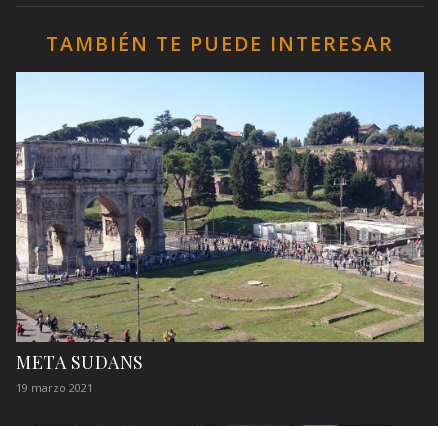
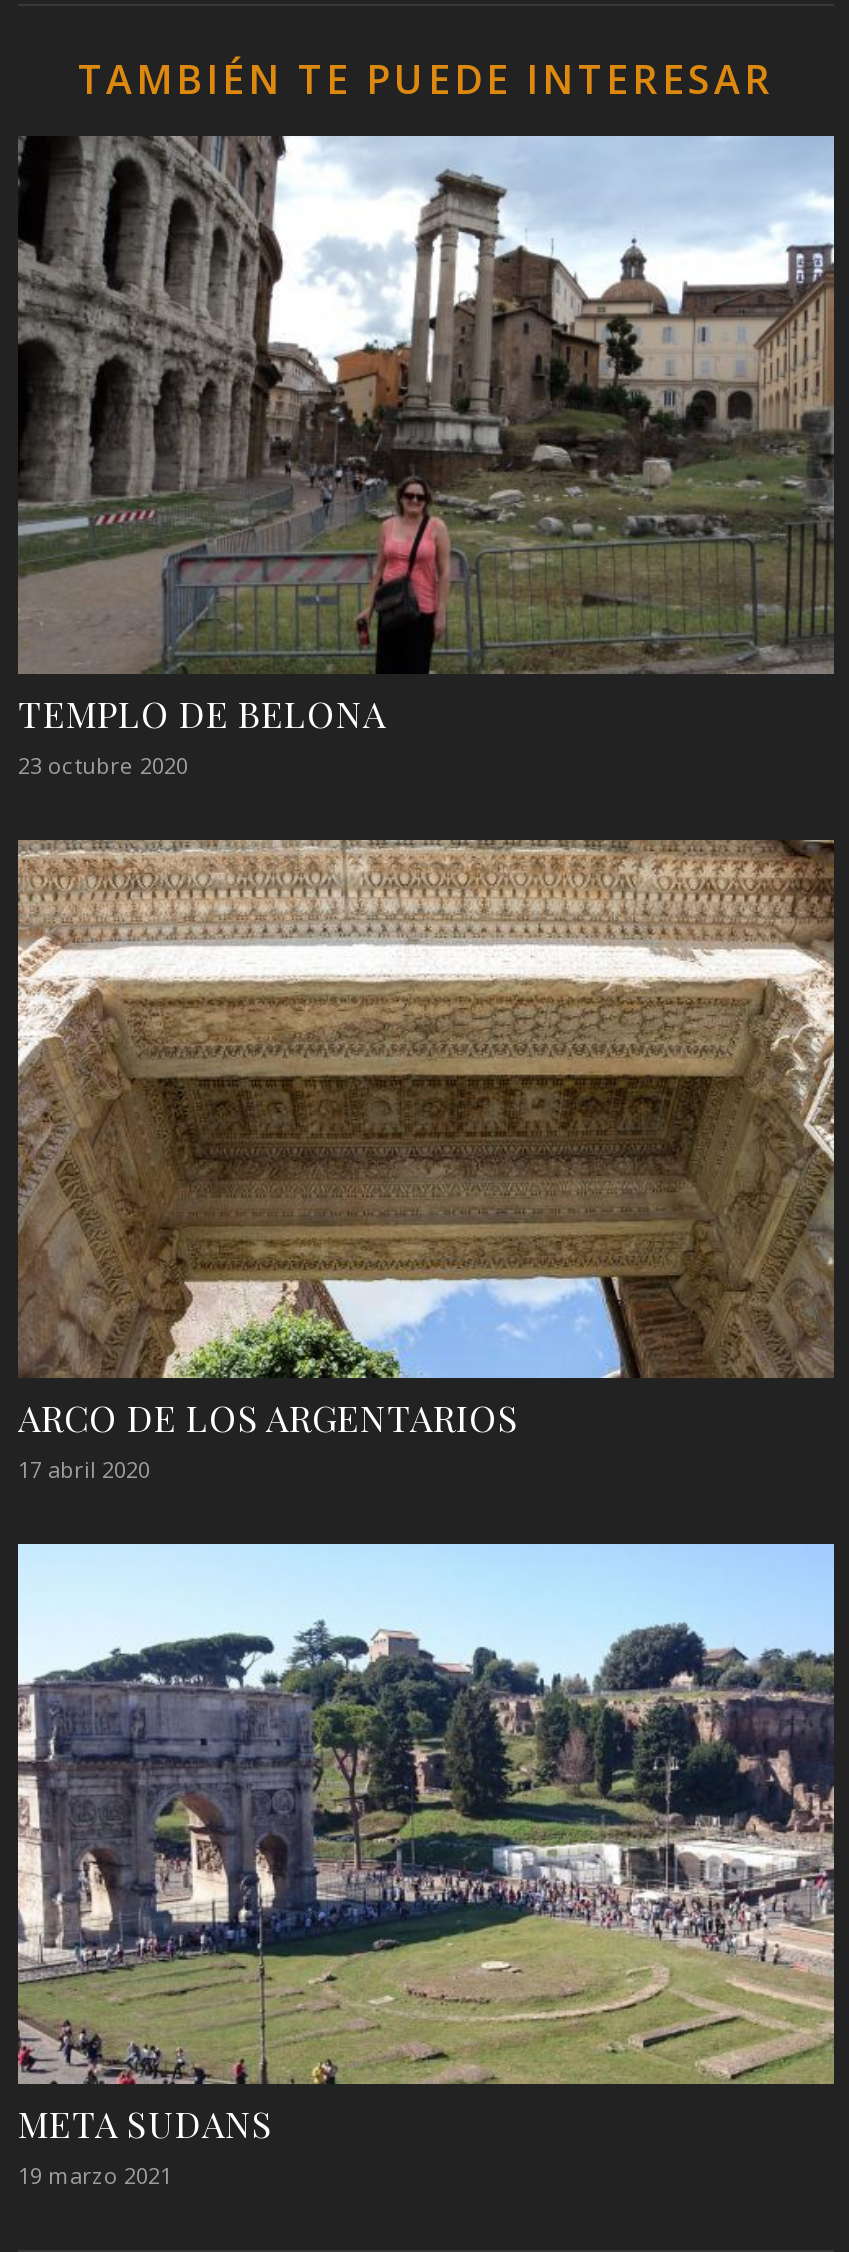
+ [image]
+ ARCO DE LOS ARGENTARIOS
+ 17 abril 2020

+ [image]
+ TEMPLO DE BELONA
+ 23 octubre 2020
